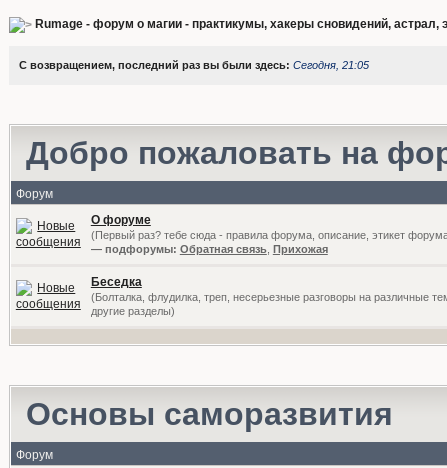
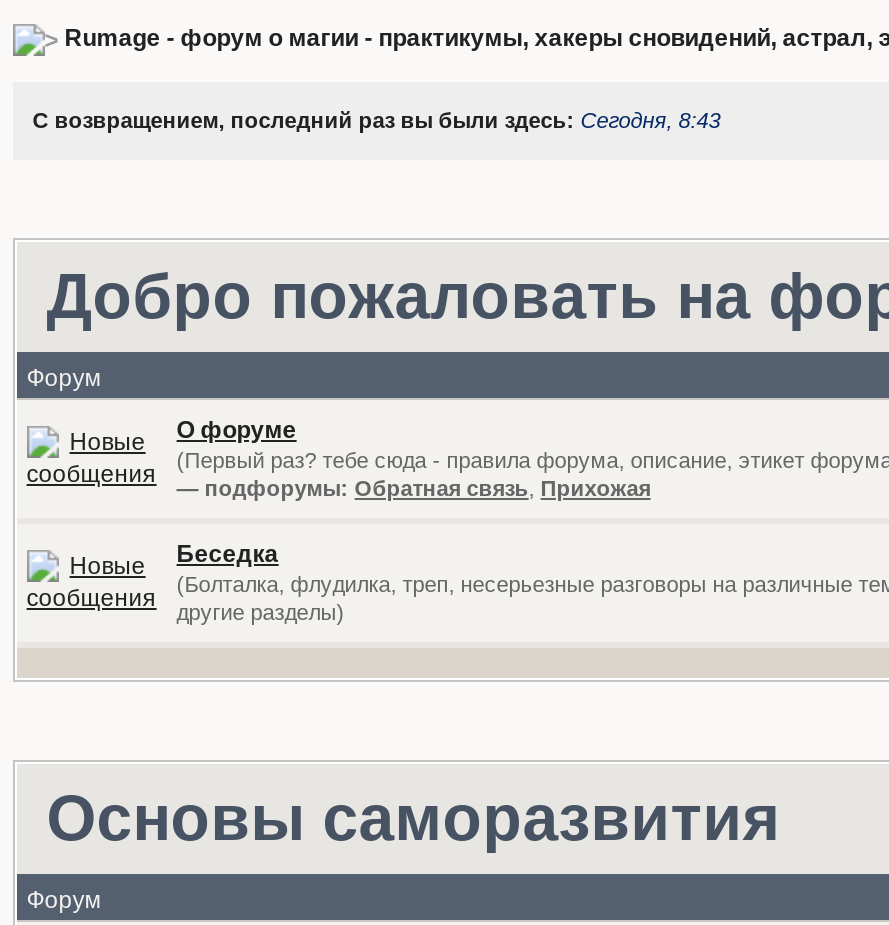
- С возвращением, последний раз вы были здесь: Сегодня, 21:05
+ С возвращением, последний раз вы были здесь: Сегодня, 8:43
